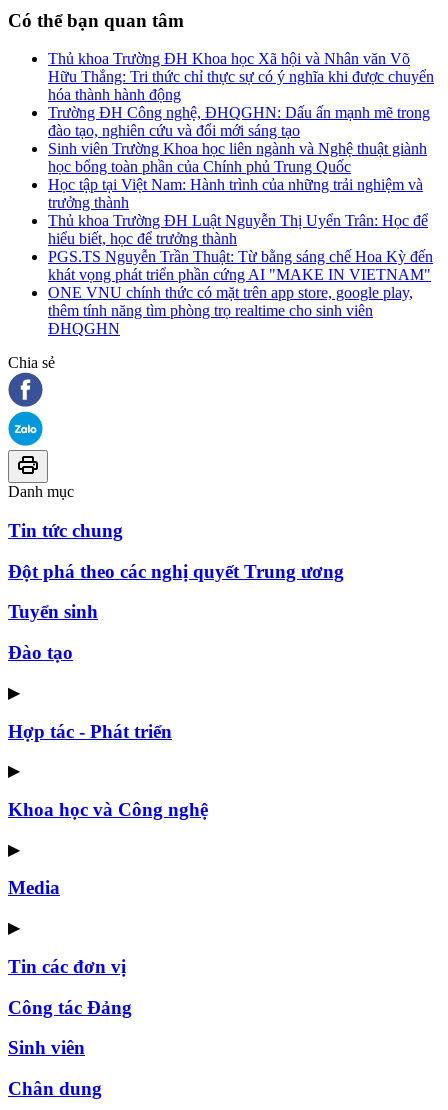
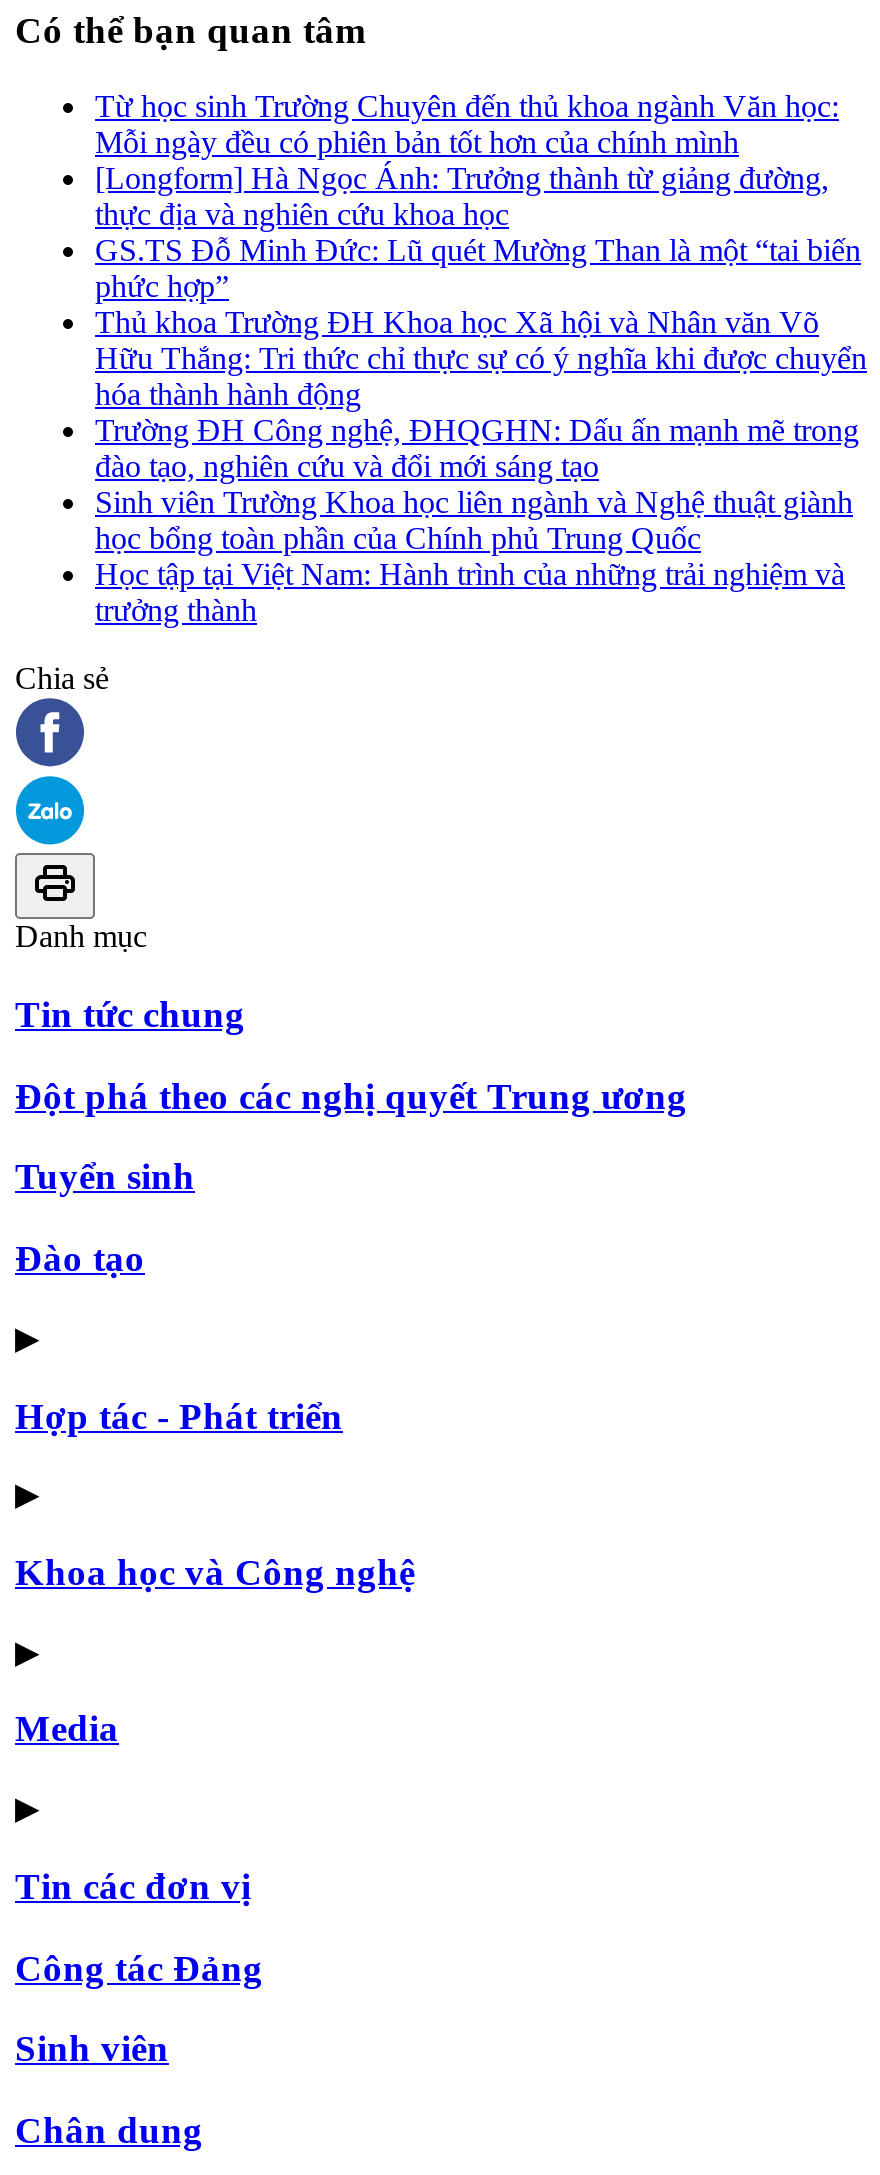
+ Từ học sinh Trường Chuyên đến thủ khoa ngành Văn học:
+ Mỗi ngày đều có phiên bản tốt hơn của chính mình
+ [Longform] Hà Ngọc Ánh: Trưởng thành từ giảng đường,
+ thực địa và nghiên cứu khoa học
+ GS.TS Đỗ Minh Đức: Lũ quét Mường Than là một “tai biến
+ phức hợp”

moved down: Thủ khoa Trường ĐH Khoa học Xã hội và Nhân văn Võ | Hữu Thắng: Tri thức chỉ thực sự có ý nghĩa khi được chuyển | hóa thành hành động | ... | Học tập tại Việt Nam: Hành trình của những trải nghiệm và | trưởng thành

- Thủ khoa Trường ĐH Luật Nguyễn Thị Uyển Trân: Học để
- hiểu biết, học để trưởng thành
- PGS.TS Nguyễn Trần Thuật: Từ bằng sáng chế Hoa Kỳ đến
- khát vọng phát triển phần cứng AI "MAKE IN VIETNAM"
- ONE VNU chính thức có mặt trên app store, google play,
- thêm tính năng tìm phòng trọ realtime cho sinh viên
- ĐHQGHN
